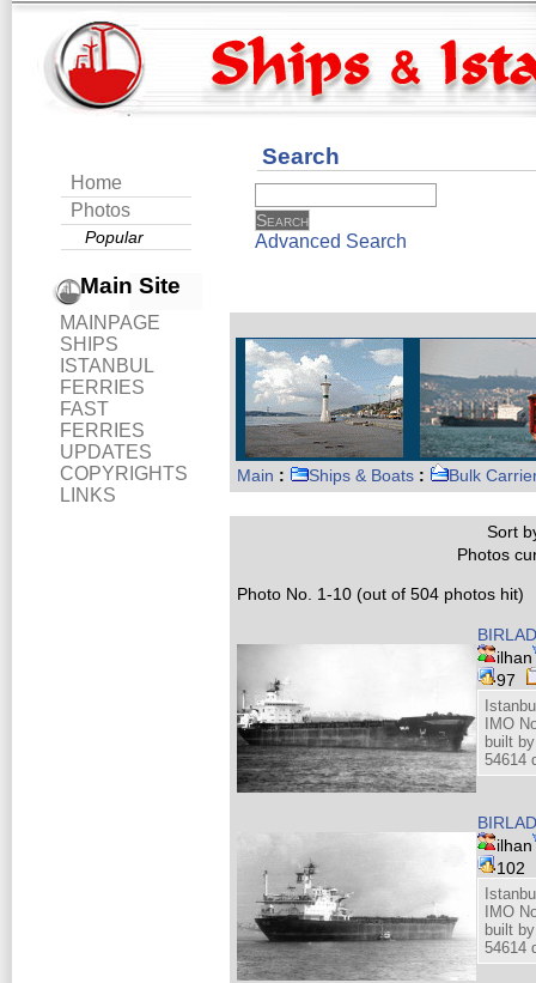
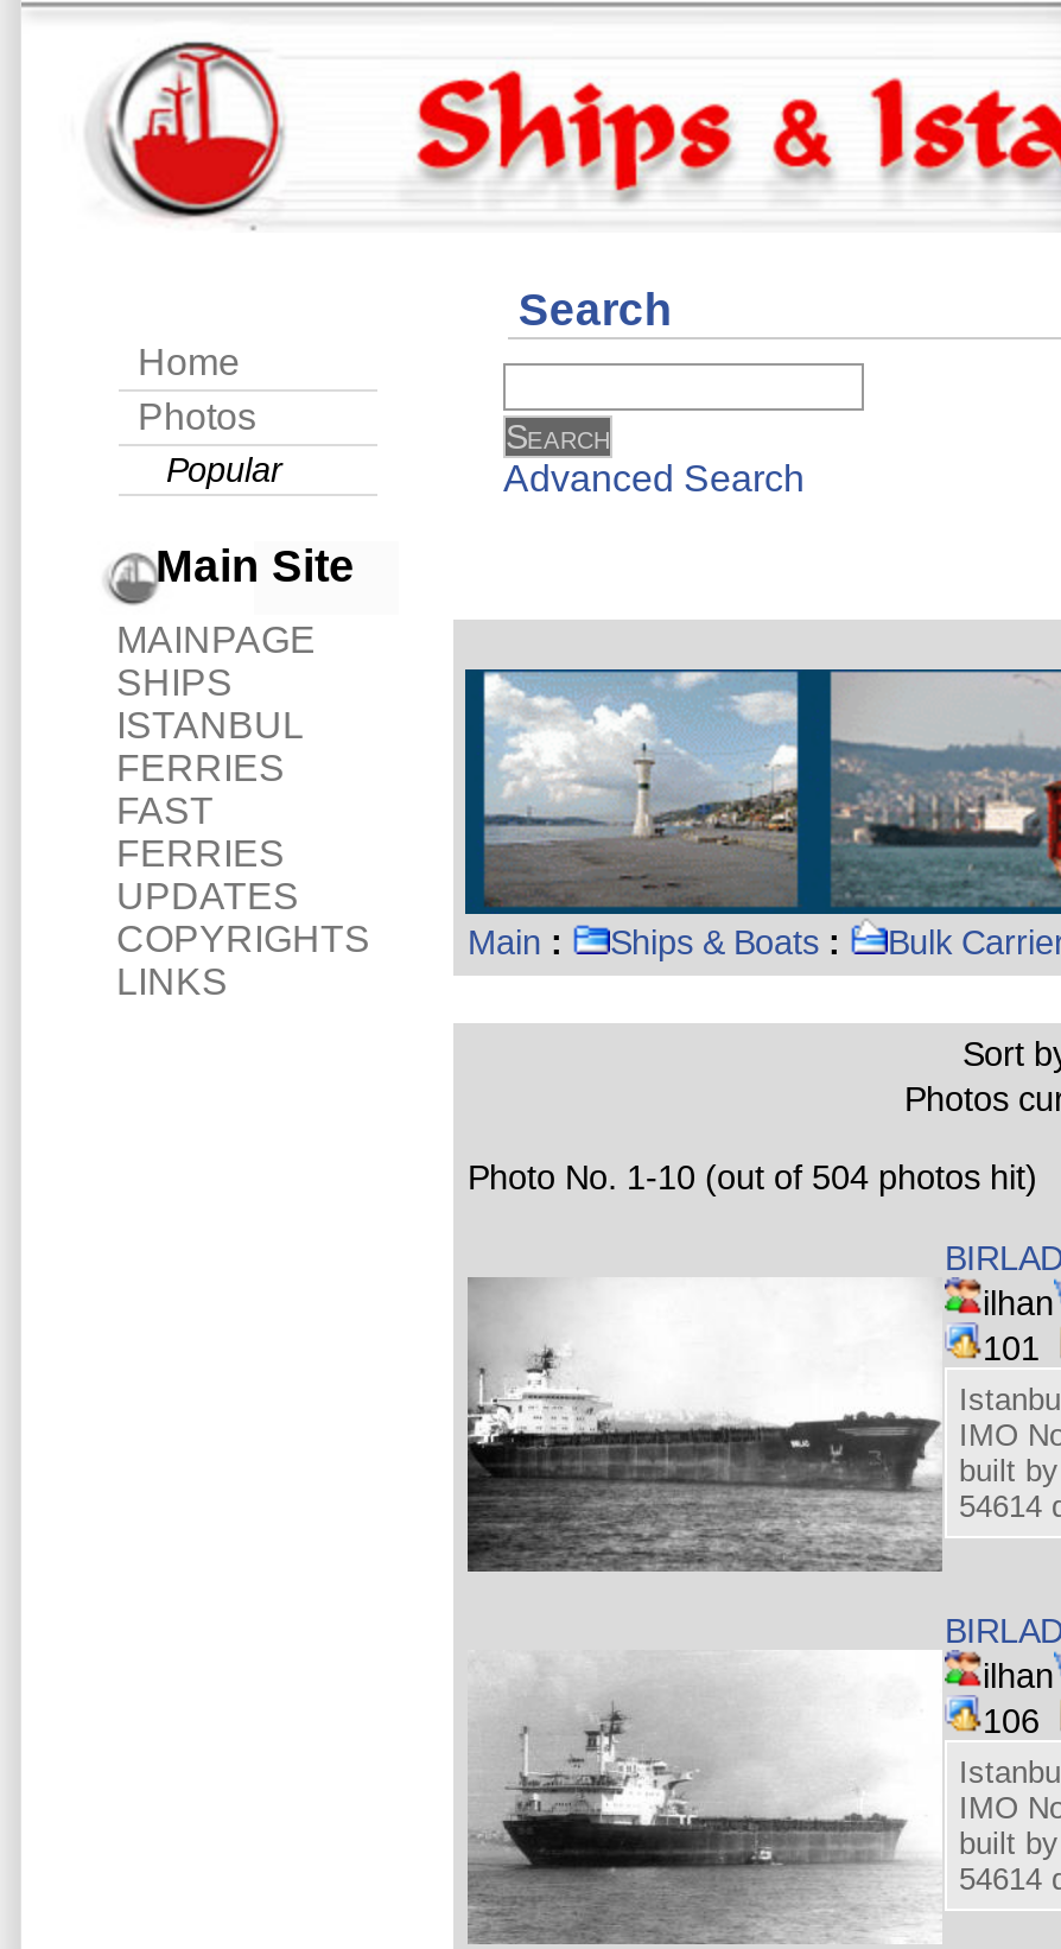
- 97
+ 101

- 102
+ 106
